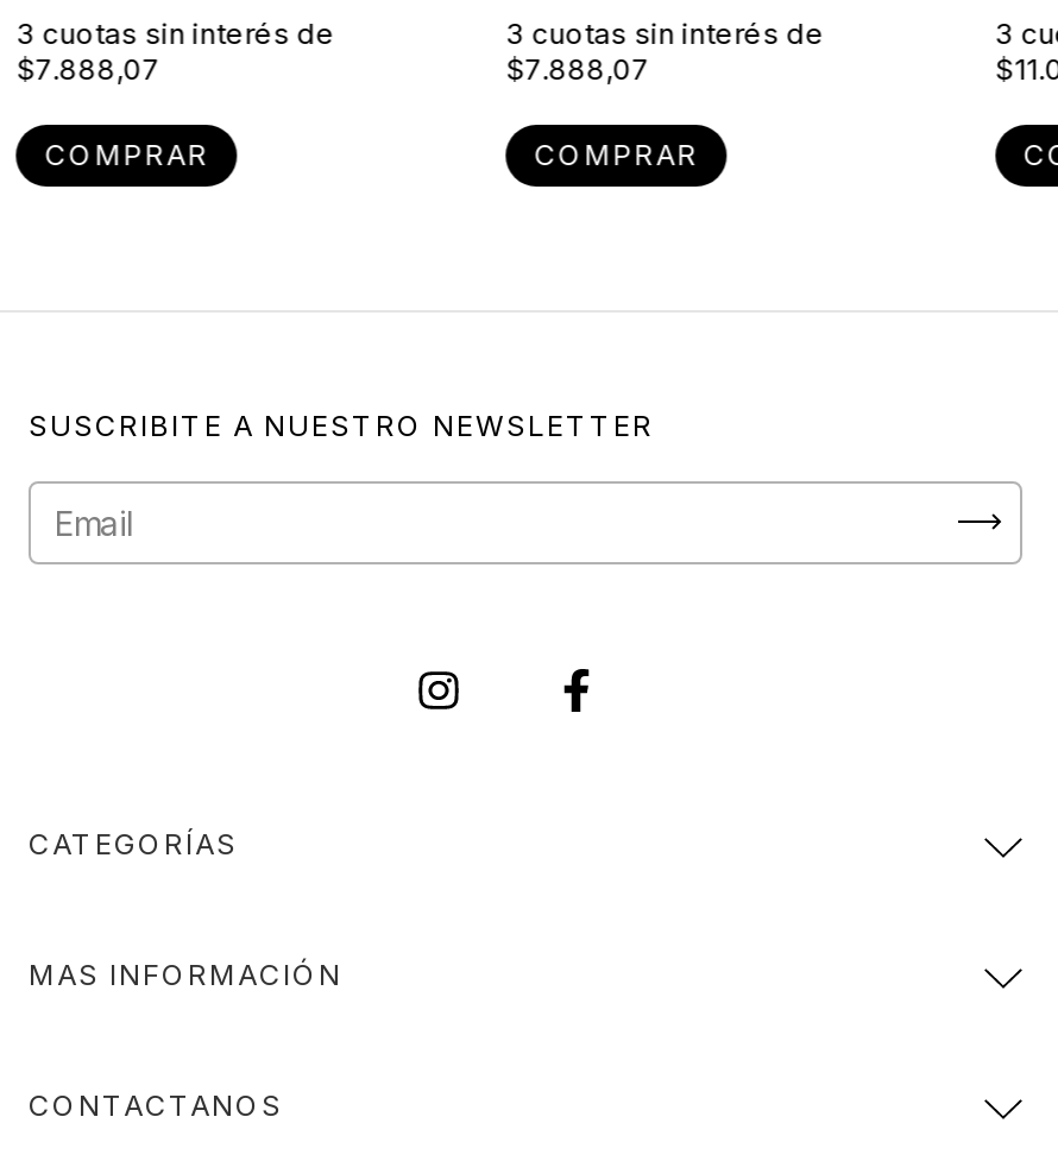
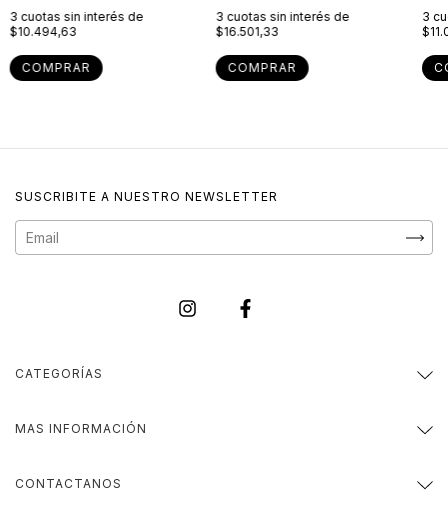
- $7.888,07
+ $10.494,63

- $7.888,07
+ $16.501,33
